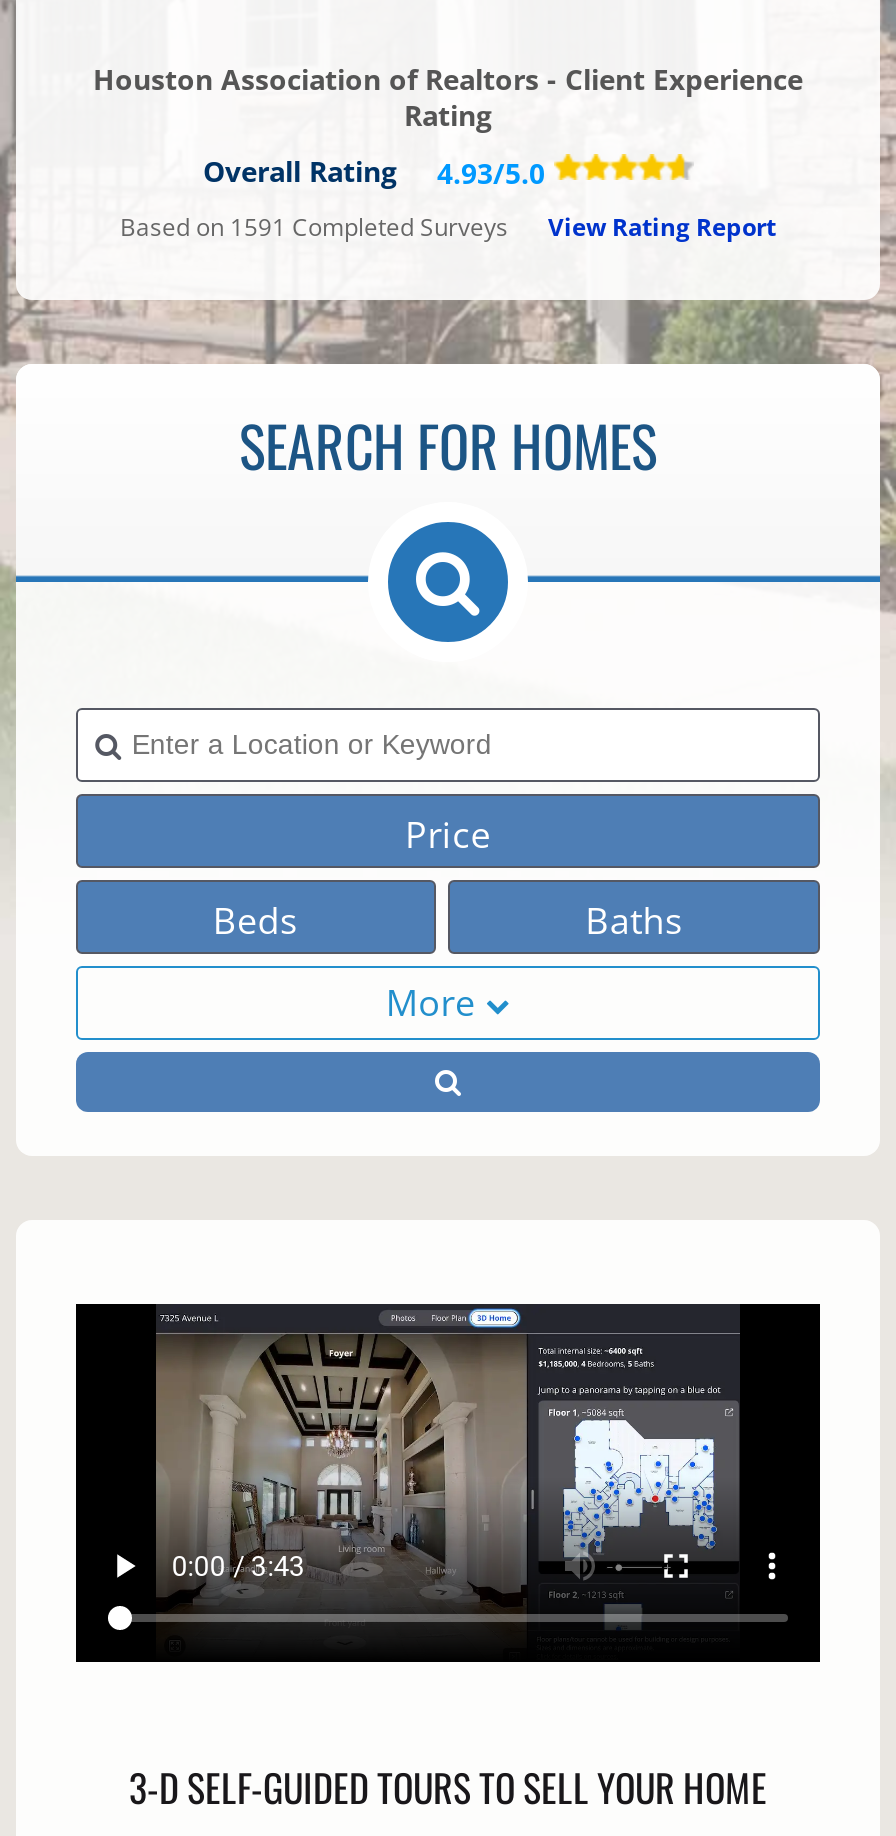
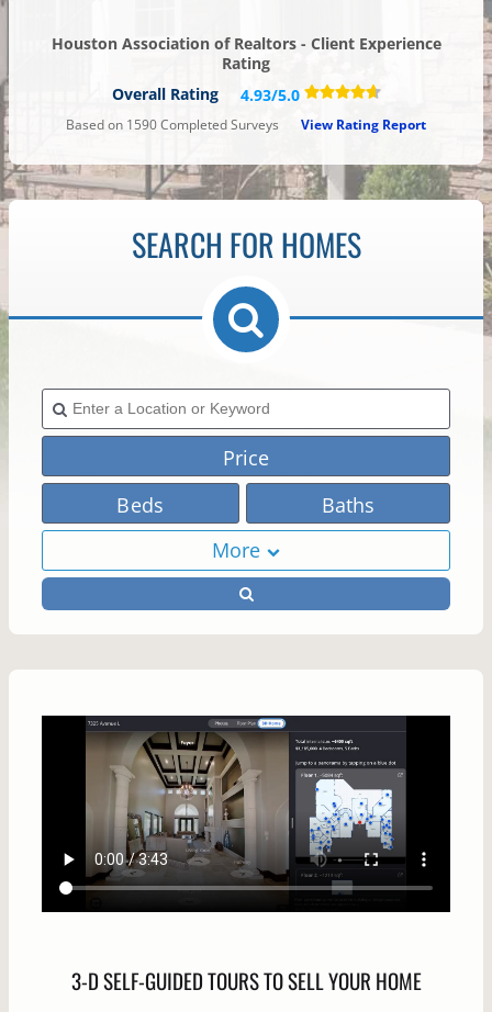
- Based on 1591 Completed Surveys
+ Based on 1590 Completed Surveys
